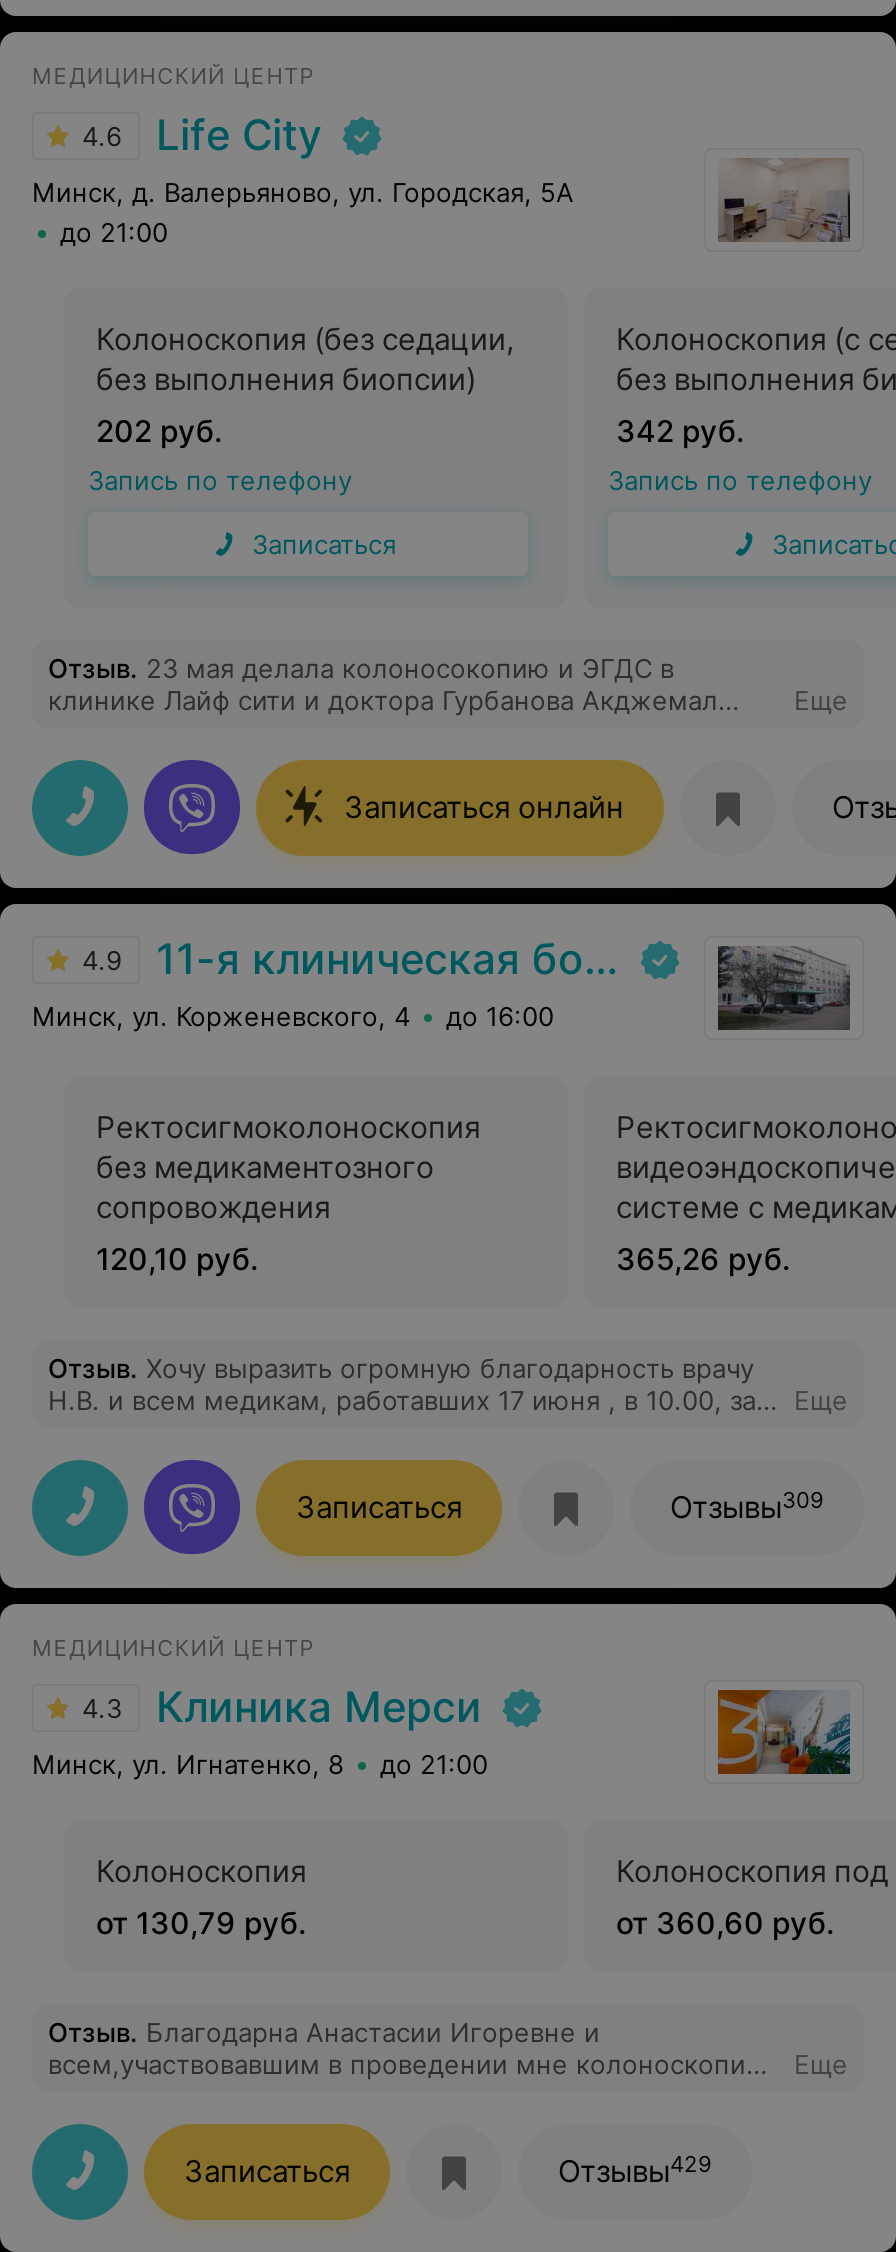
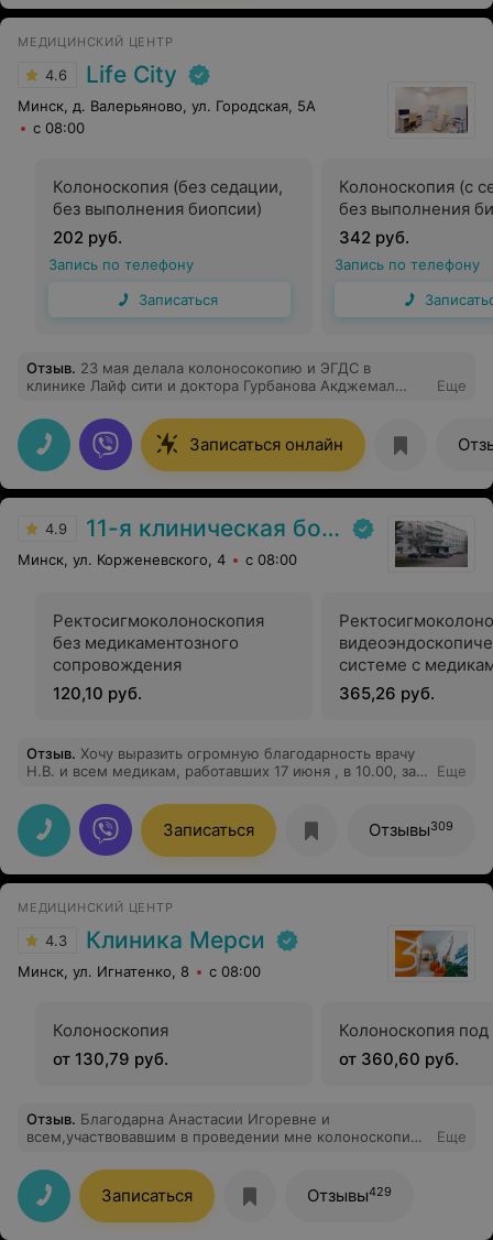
- до 21:00
+ с 08:00

- Минск, ул. Корженевского, 4 до 16:00
+ Минск, ул. Корженевского, 4 с 08:00

- Минск, ул. Игнатенко, 8 до 21:00
+ Минск, ул. Игнатенко, 8 с 08:00
